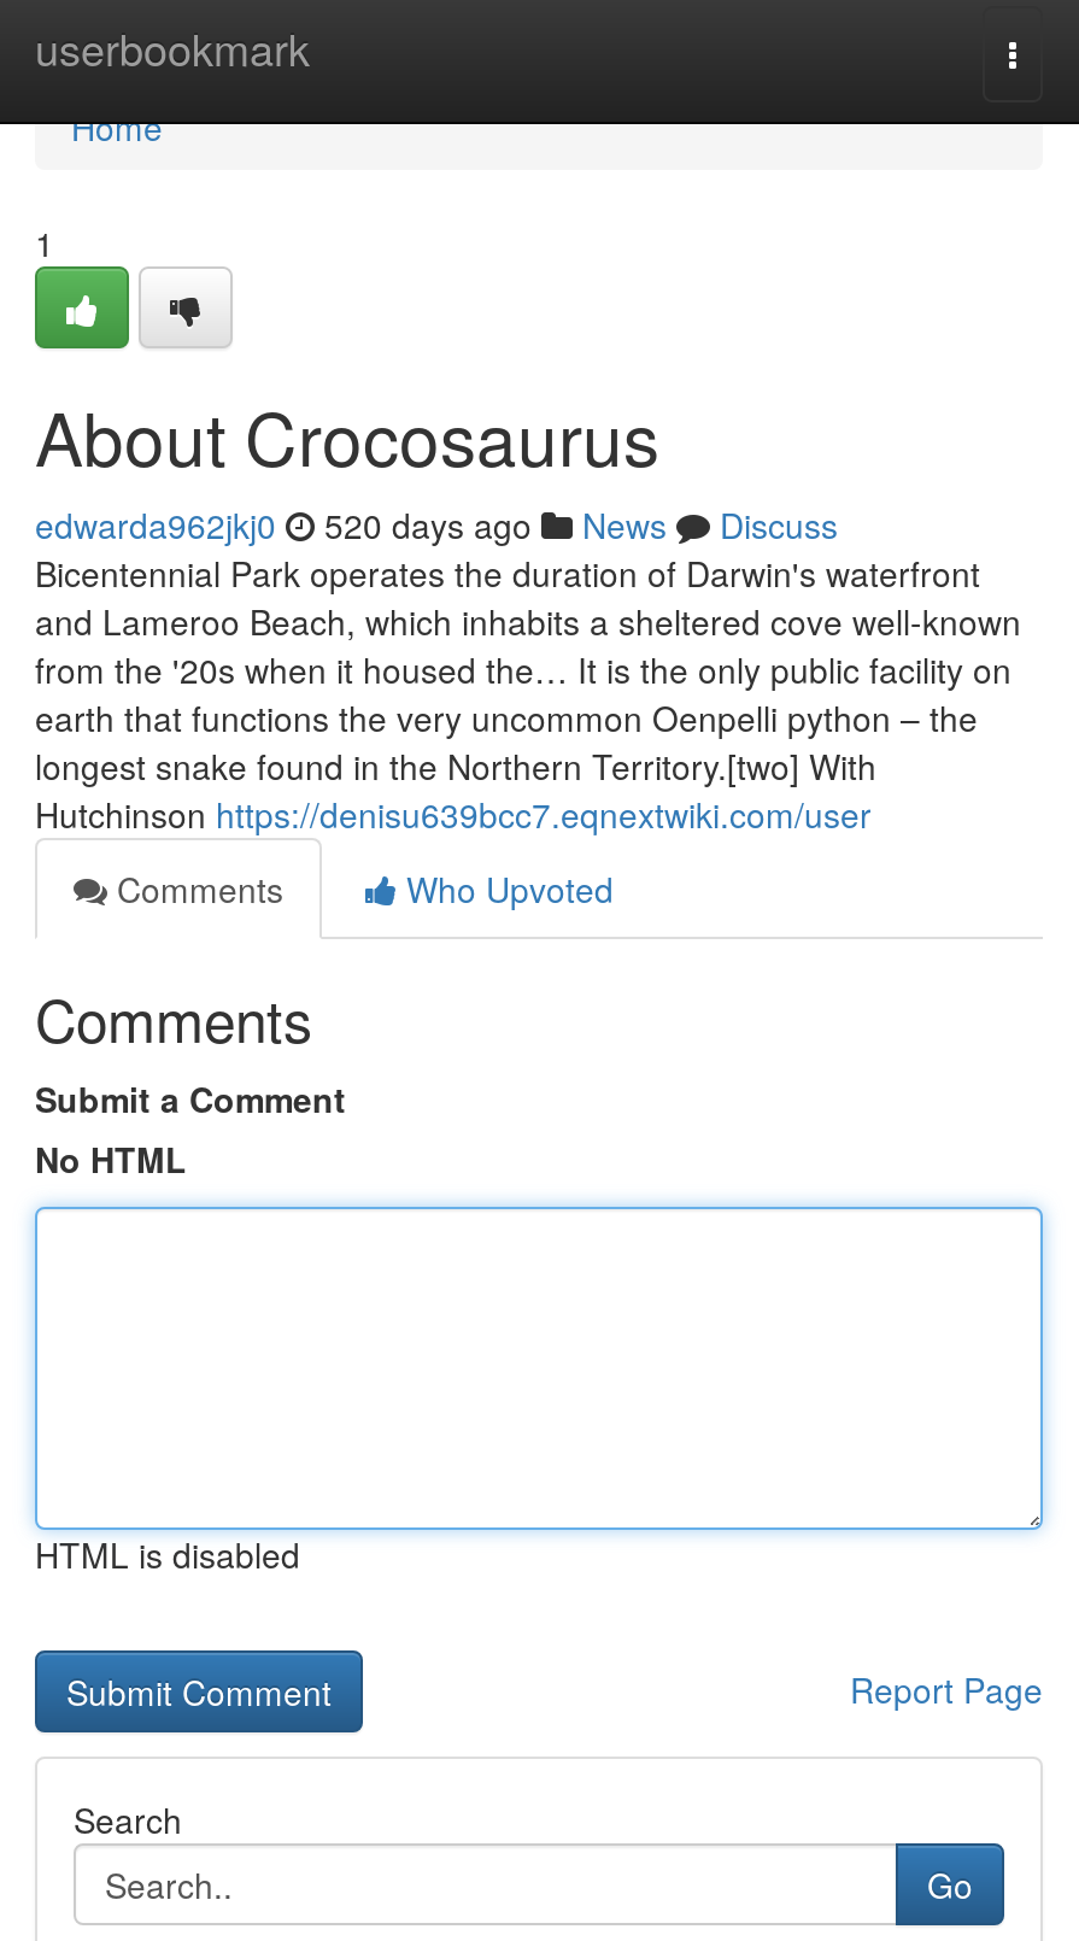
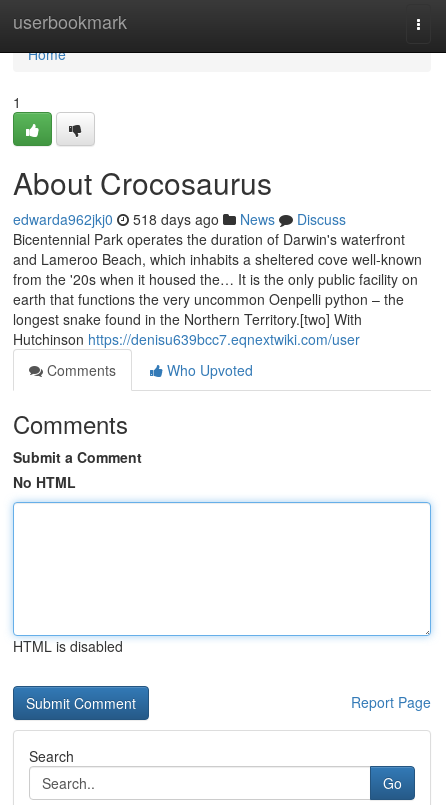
- edwarda962jkj0 520 days ago News Discuss
+ edwarda962jkj0 518 days ago News Discuss
